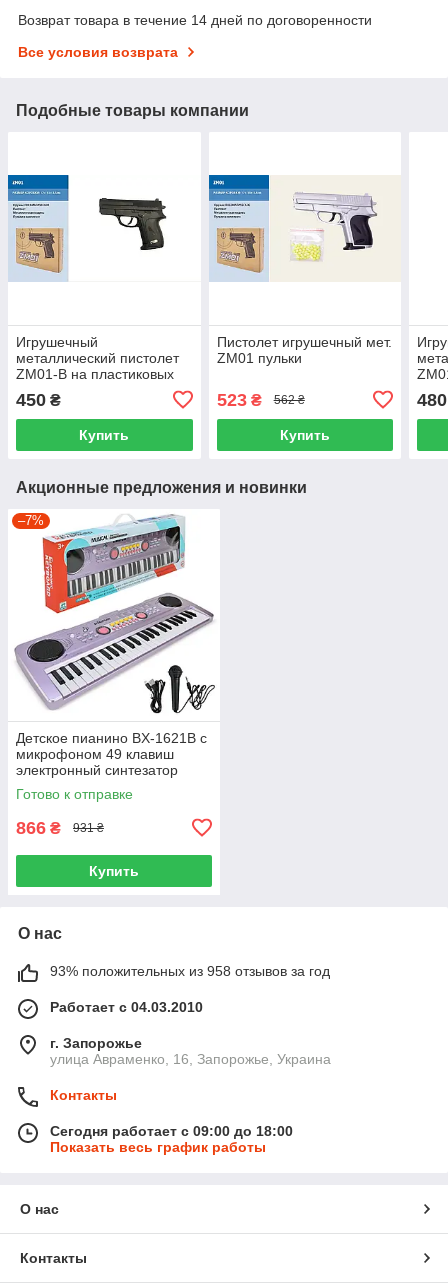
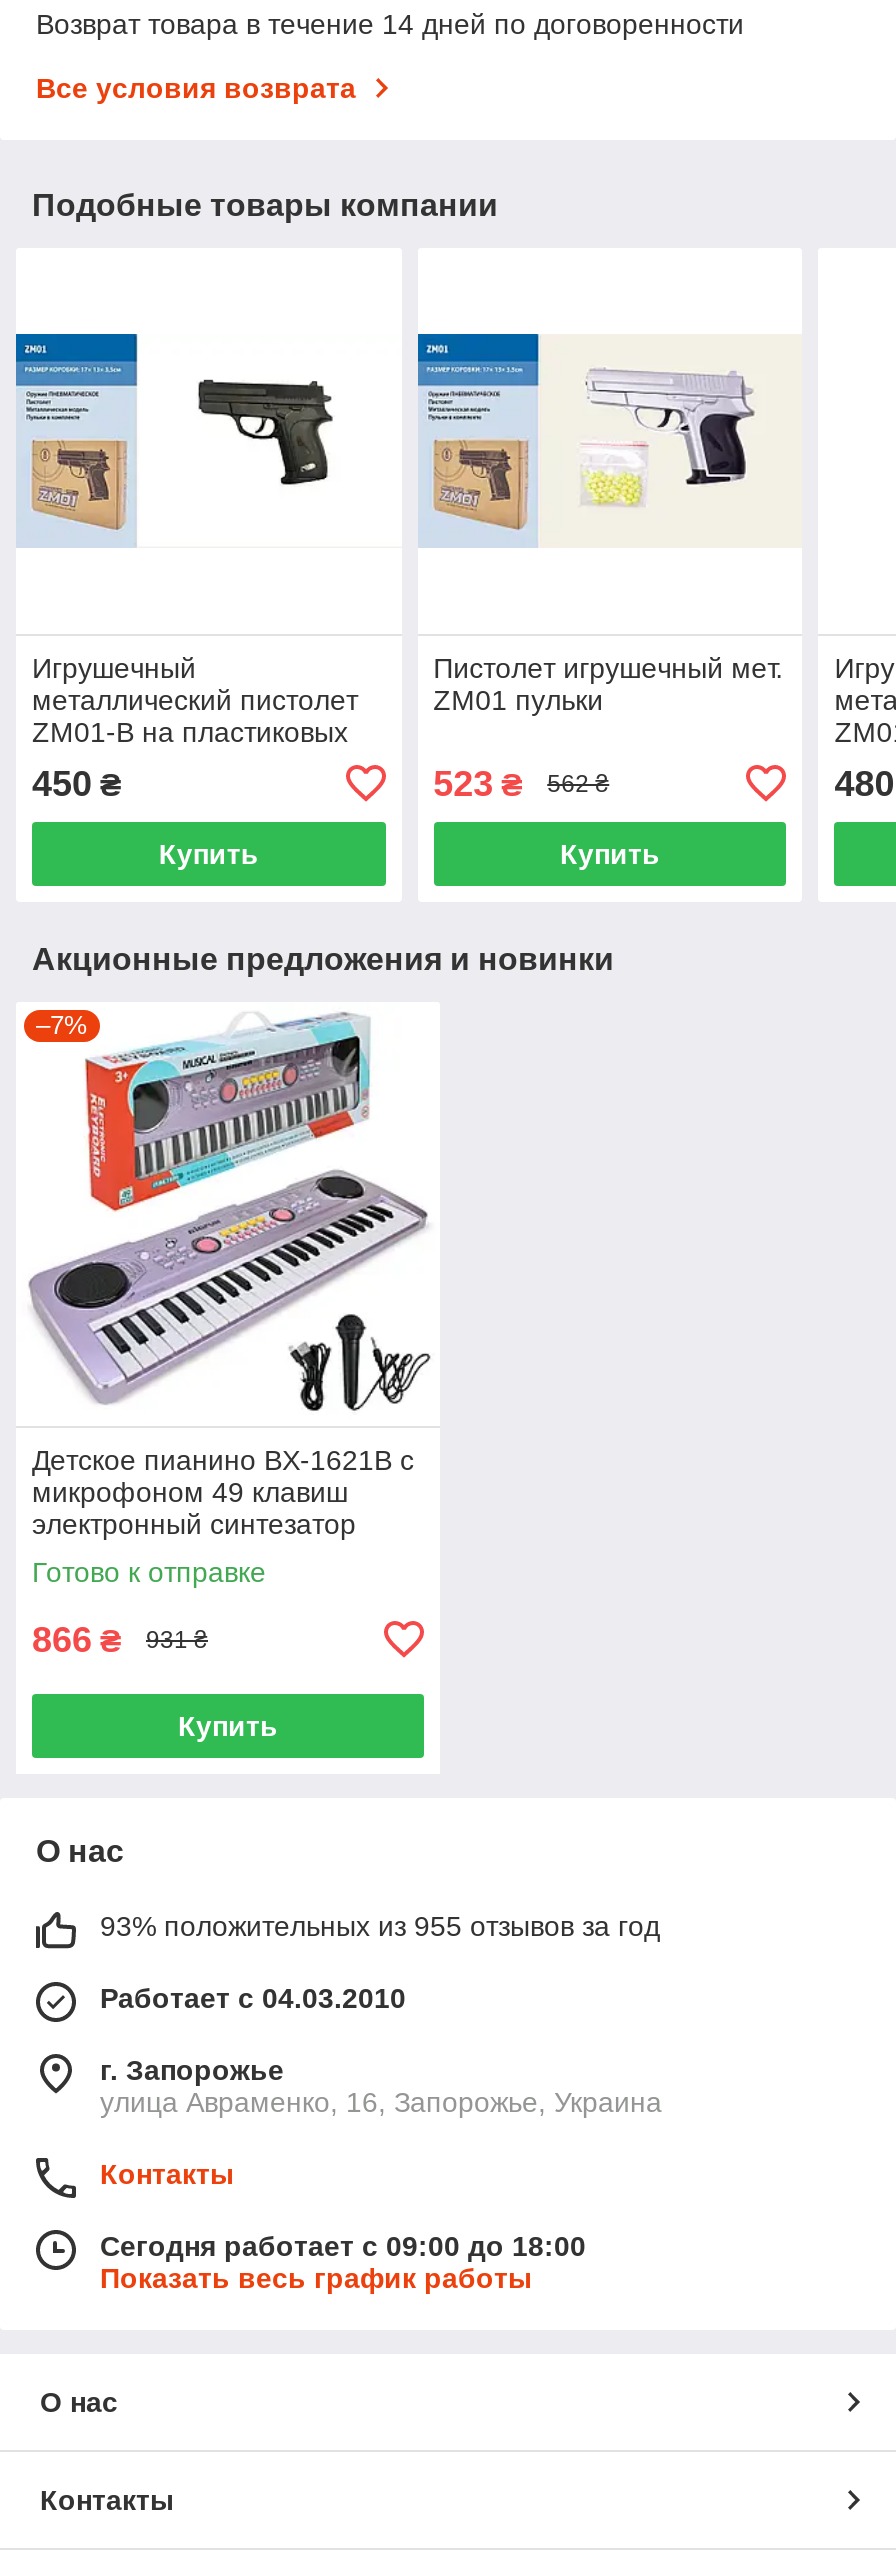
- 93% положительных из 958 отзывов за год
+ 93% положительных из 955 отзывов за год
